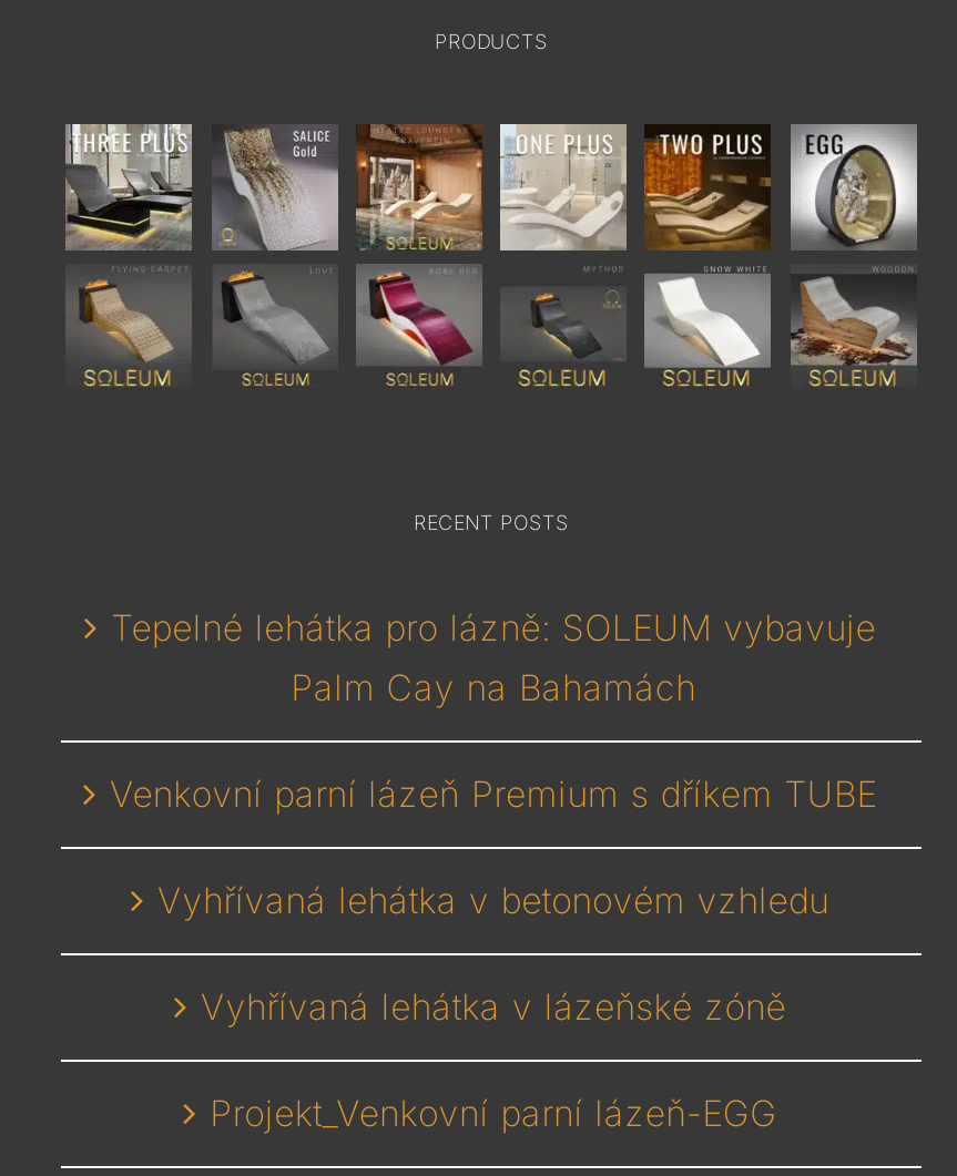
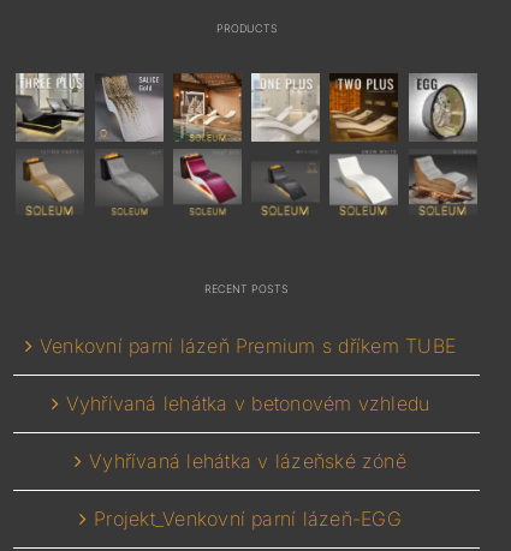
- Tepelné lehátka pro lázně: SOLEUM vybavuje
- Palm Cay na Bahamách
